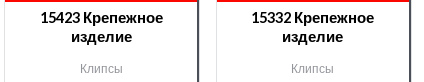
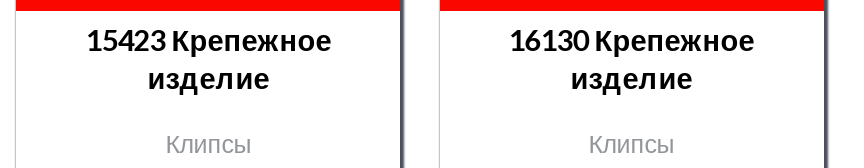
- 15332 Крепежное
+ 16130 Крепежное
